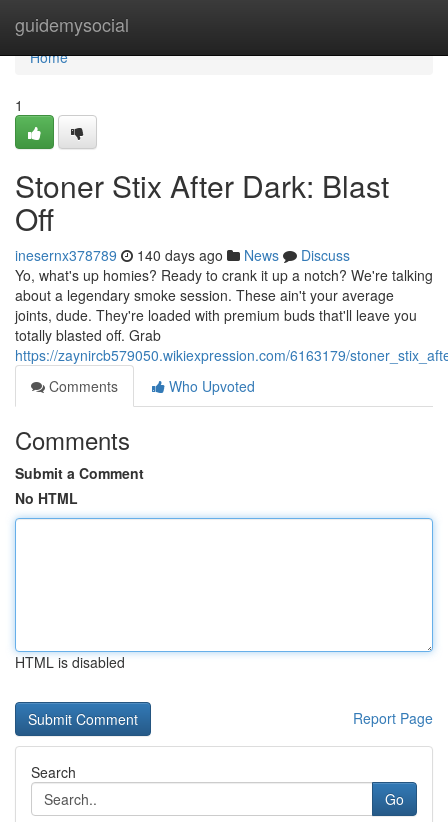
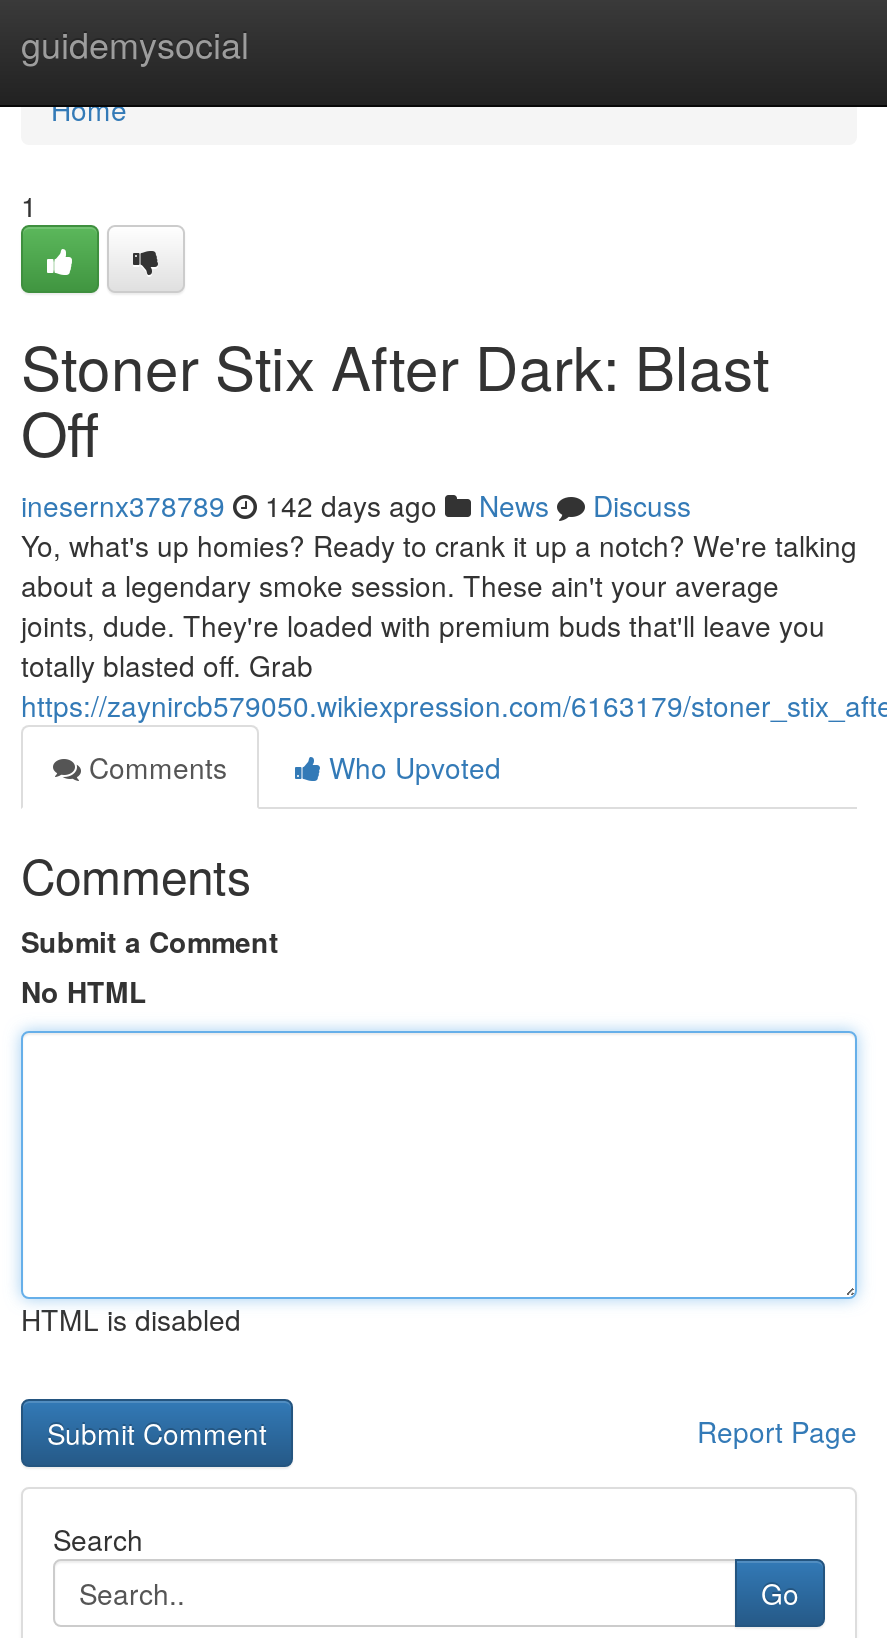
- inesernx378789 140 days ago News Discuss
+ inesernx378789 142 days ago News Discuss
